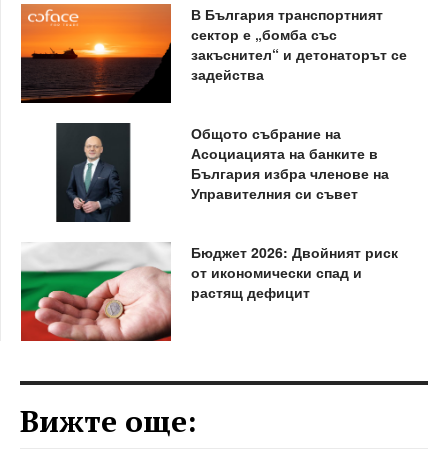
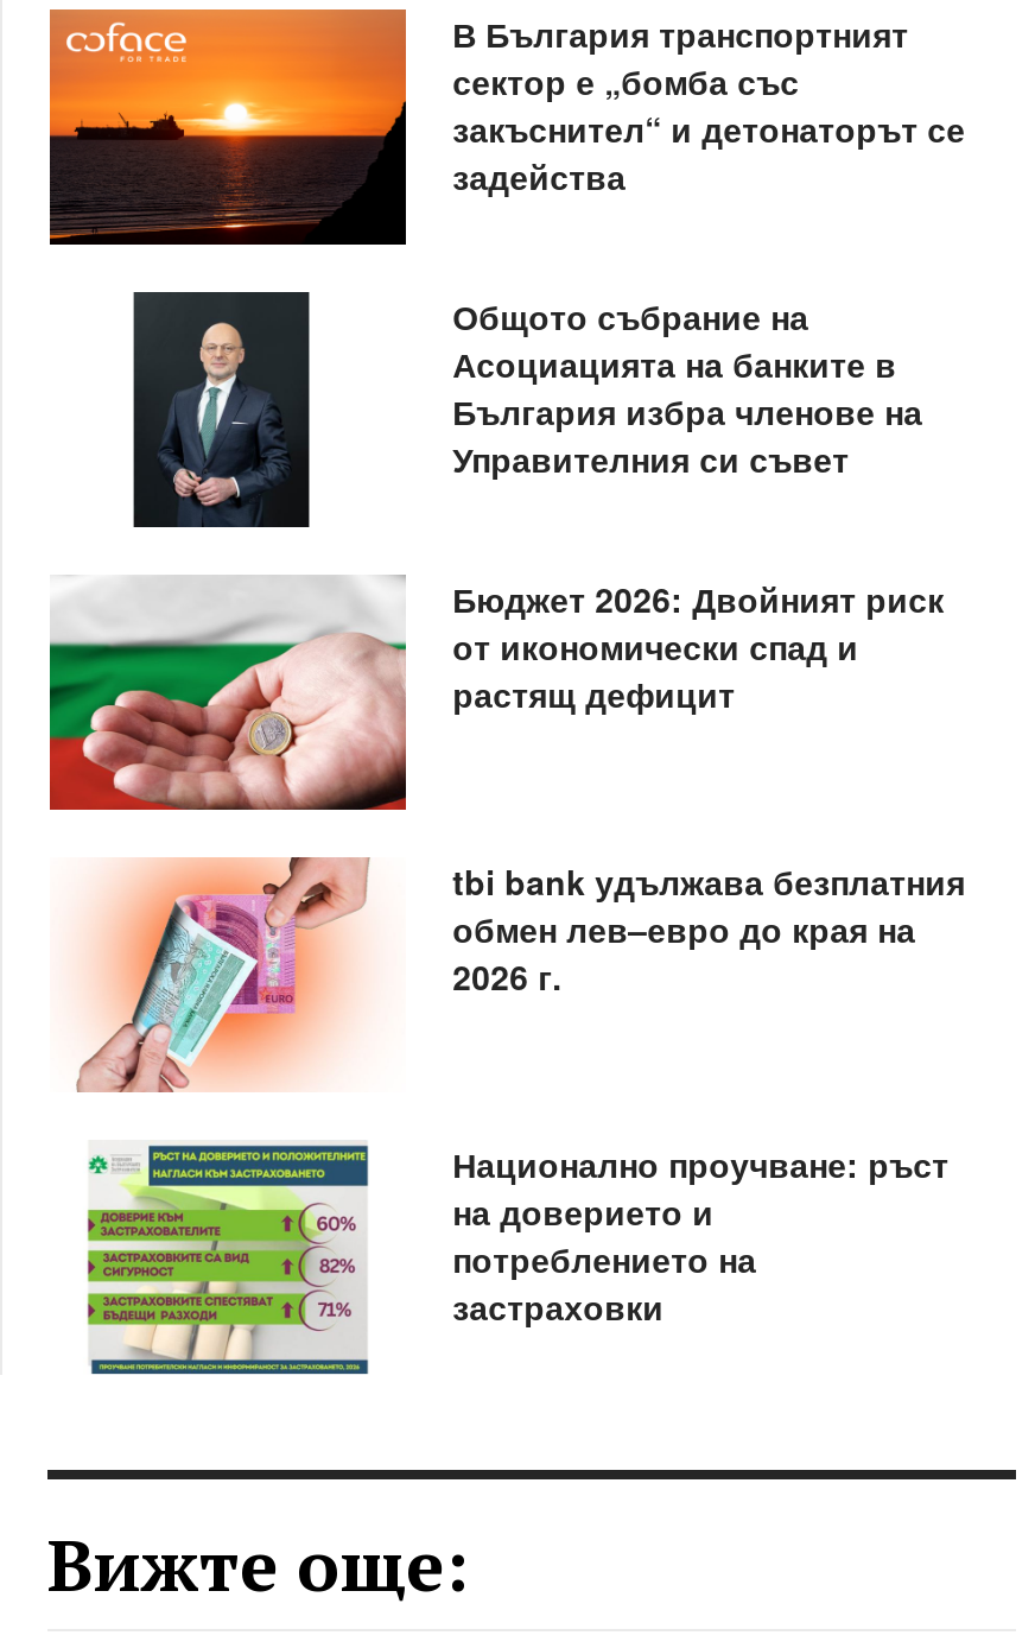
+ [image]
+ tbi bank удължава безплатния
+ обмен лев–евро до края на
+ 2026 г.

+ [image]
+ Национално проучване: ръст
+ на доверието и
+ потреблението на
+ застраховки
